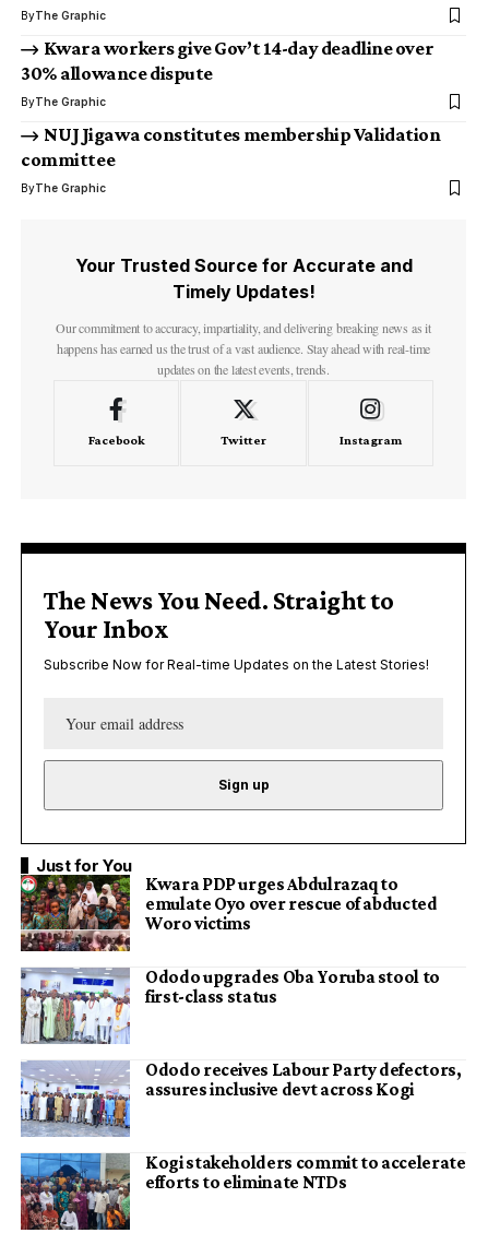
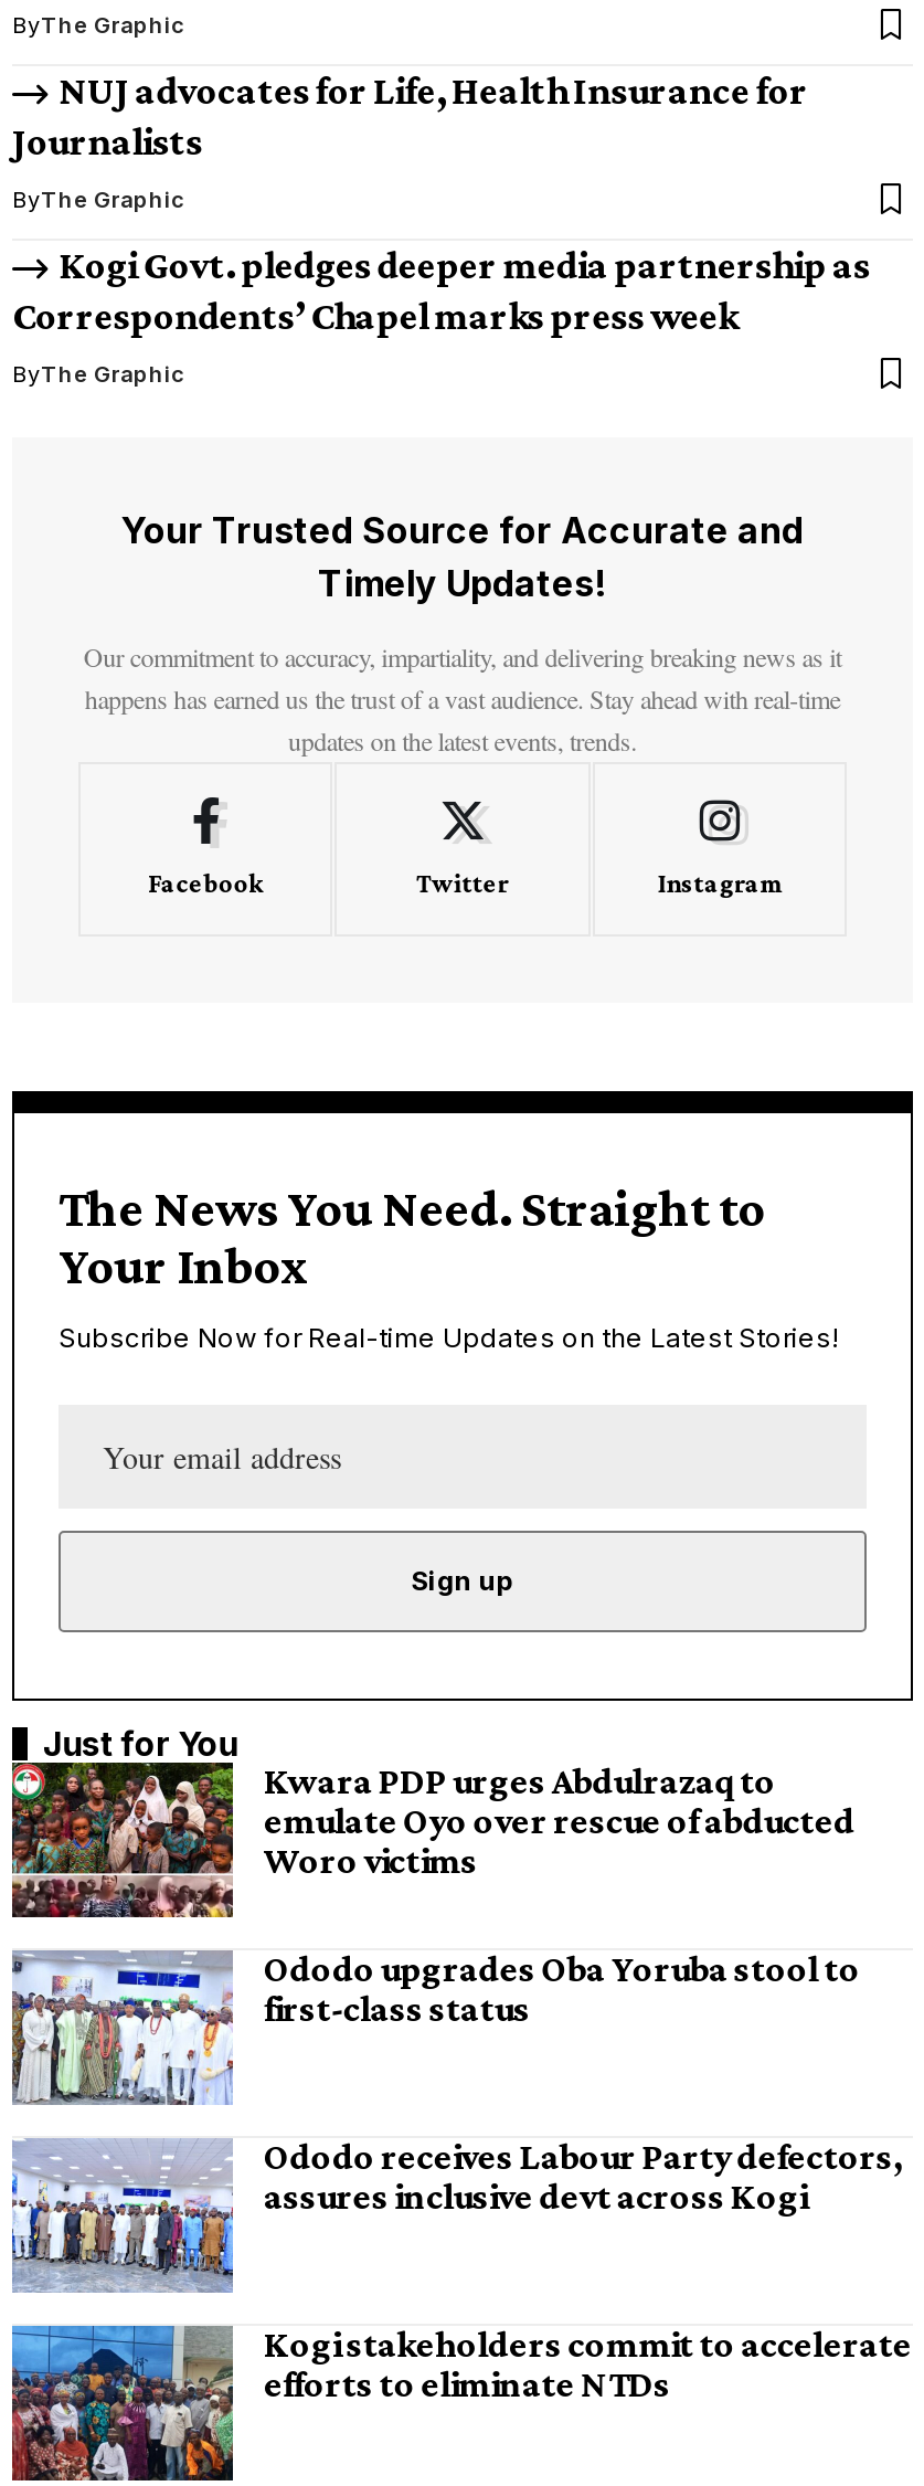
- Kwara workers give Gov’t 14-day deadline over
- 30% allowance dispute
+ NUJ advocates for Life, Health Insurance for
+ Journalists

- NUJ Jigawa constitutes membership Validation
- committee
+ Kogi Govt. pledges deeper media partnership as
+ Correspondents’ Chapel marks press week
